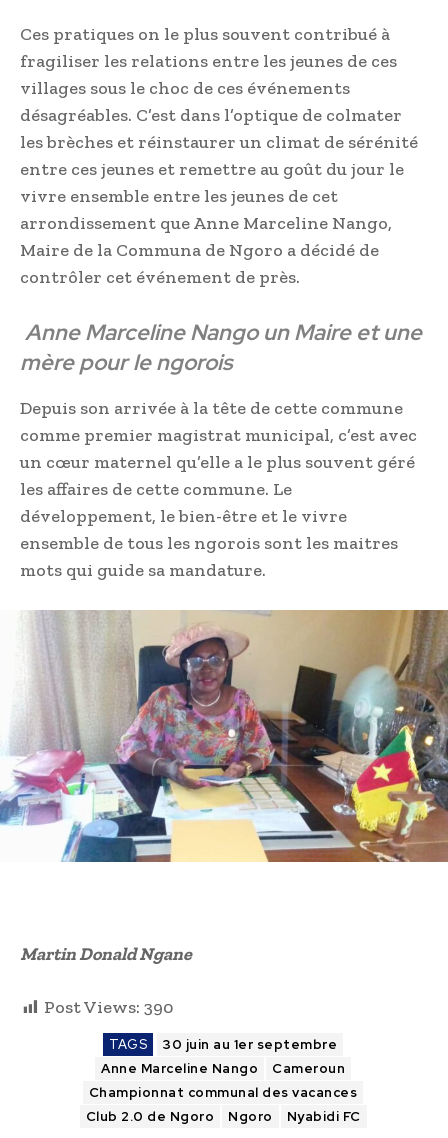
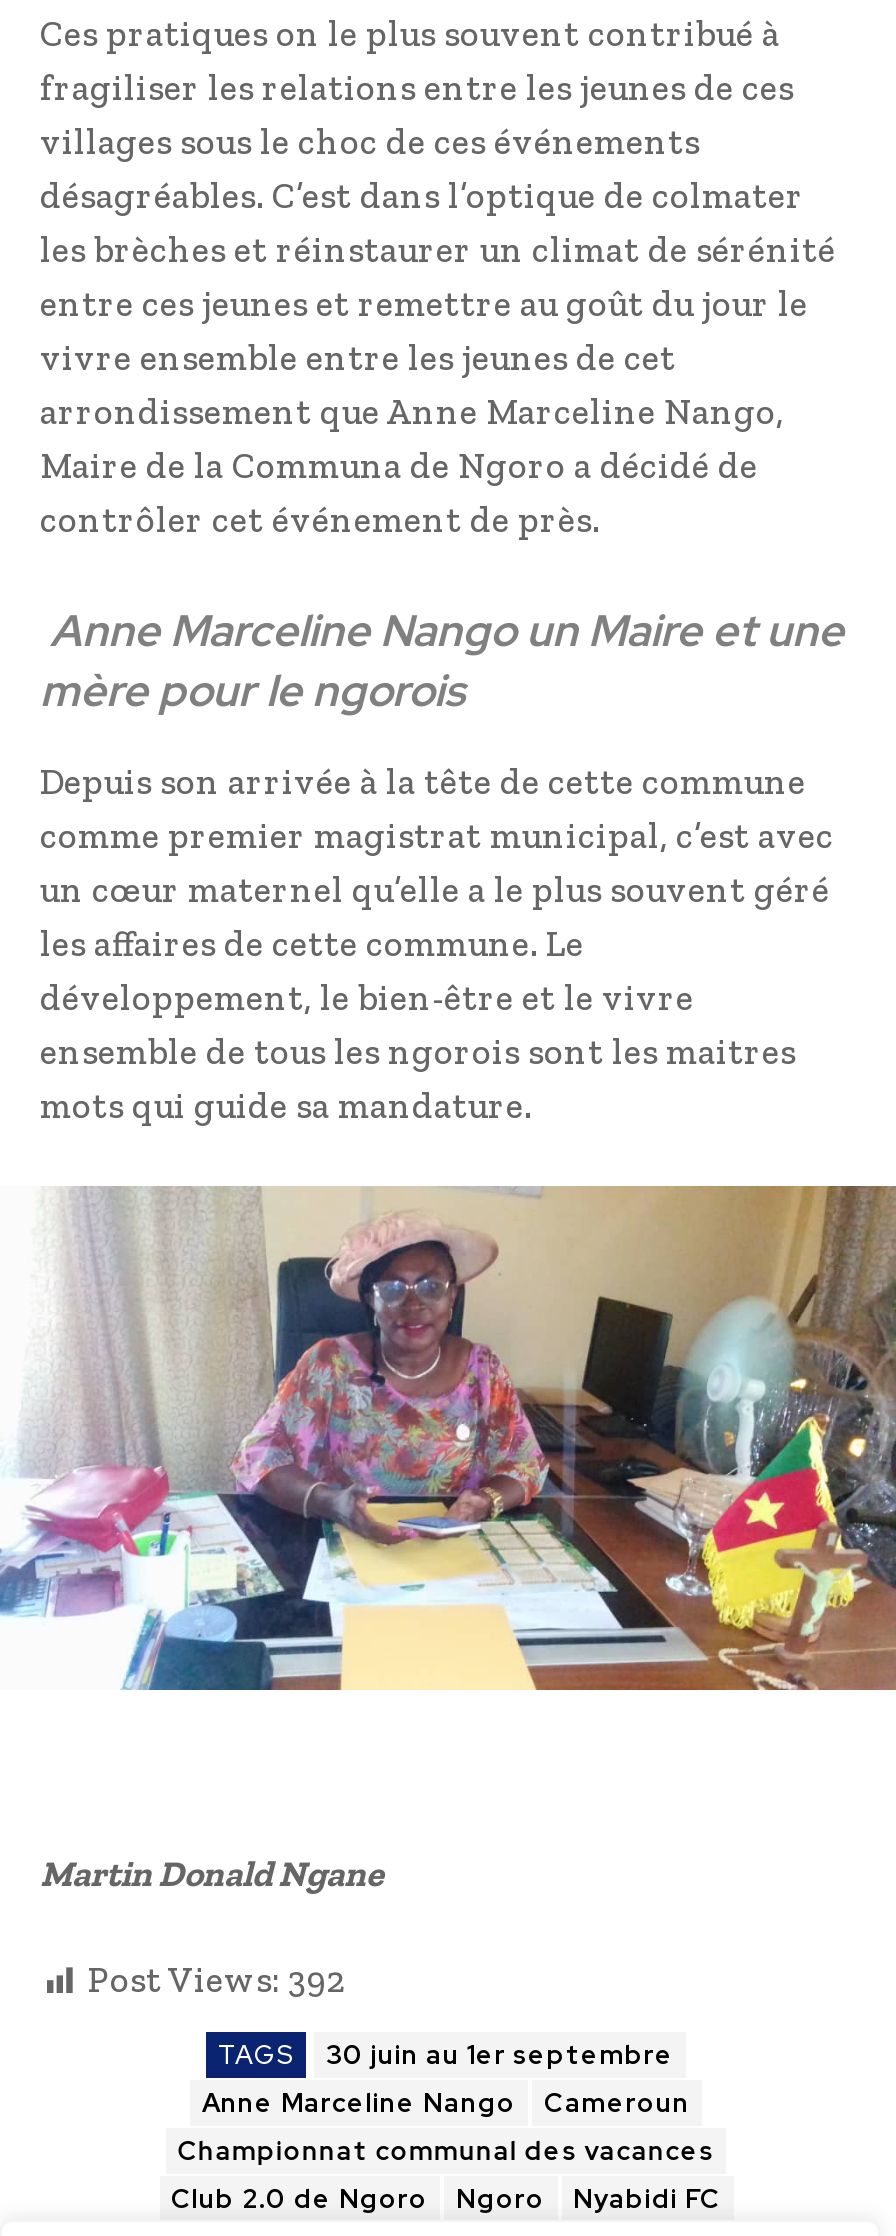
- Post Views: 390
+ Post Views: 392
